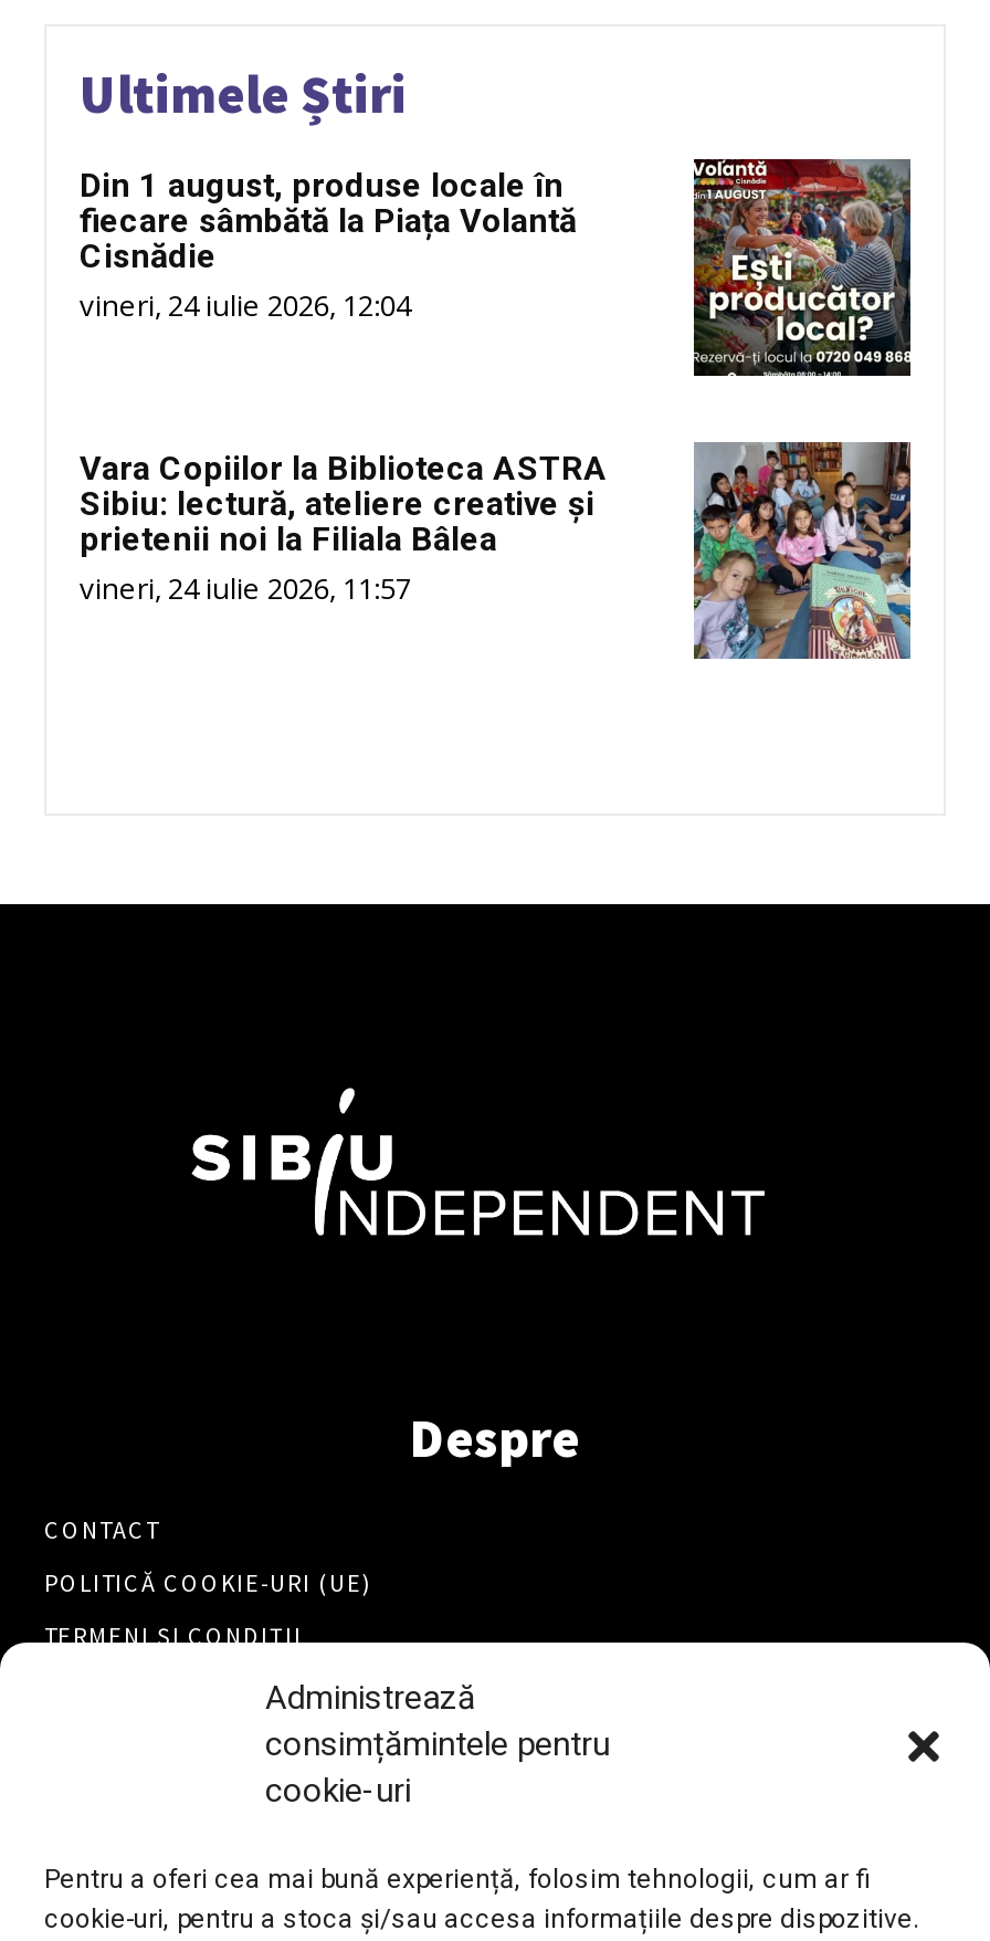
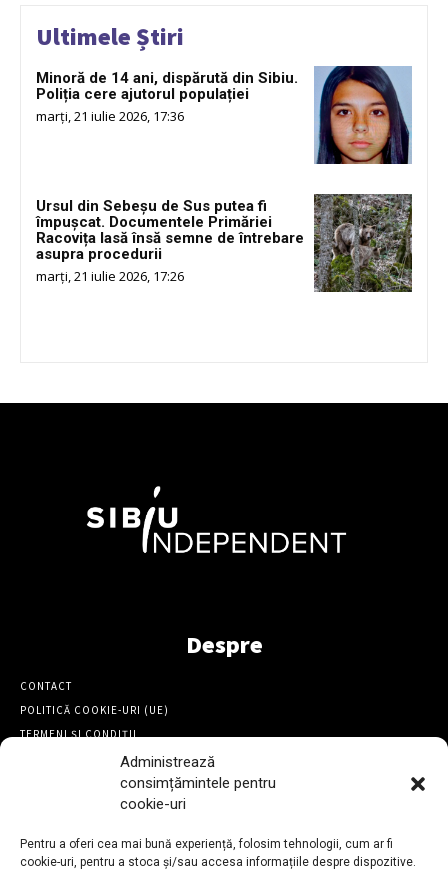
- Din 1 august, produse locale în
- fiecare sâmbătă la Piața Volantă
- Cisnădie
- vineri, 24 iulie 2026, 12:04
+ Minoră de 14 ani, dispărută din Sibiu.
+ Poliția cere ajutorul populației
+ marți, 21 iulie 2026, 17:36

- [image]
+ [image]

- [image]
- Vara Copiilor la Biblioteca ASTRA
- Sibiu: lectură, ateliere creative și
- prietenii noi la Filiala Bâlea
- vineri, 24 iulie 2026, 11:57
+ [image]
+ Ursul din Sebeșu de Sus putea fi
+ împușcat. Documentele Primăriei
+ Racovița lasă însă semne de întrebare
+ asupra procedurii
+ marți, 21 iulie 2026, 17:26
